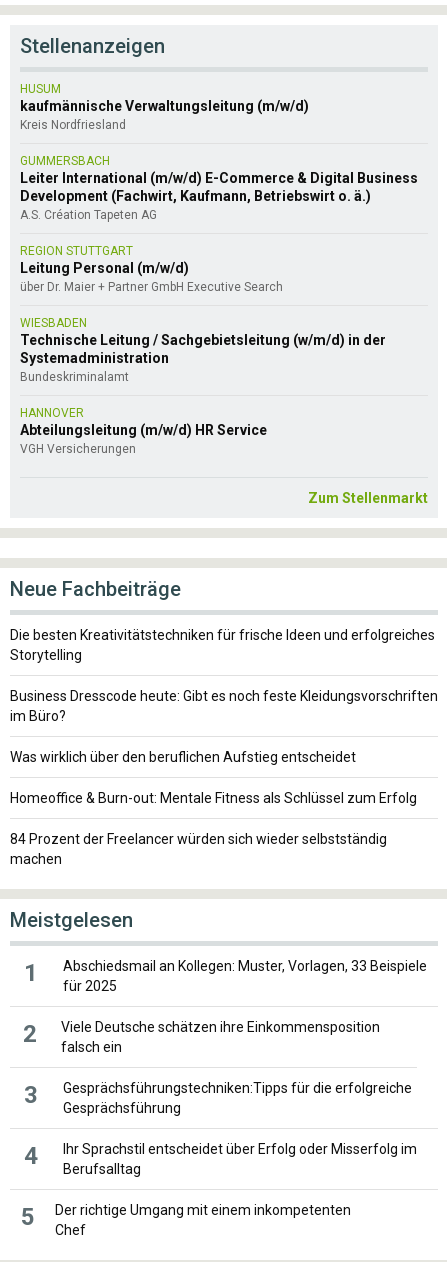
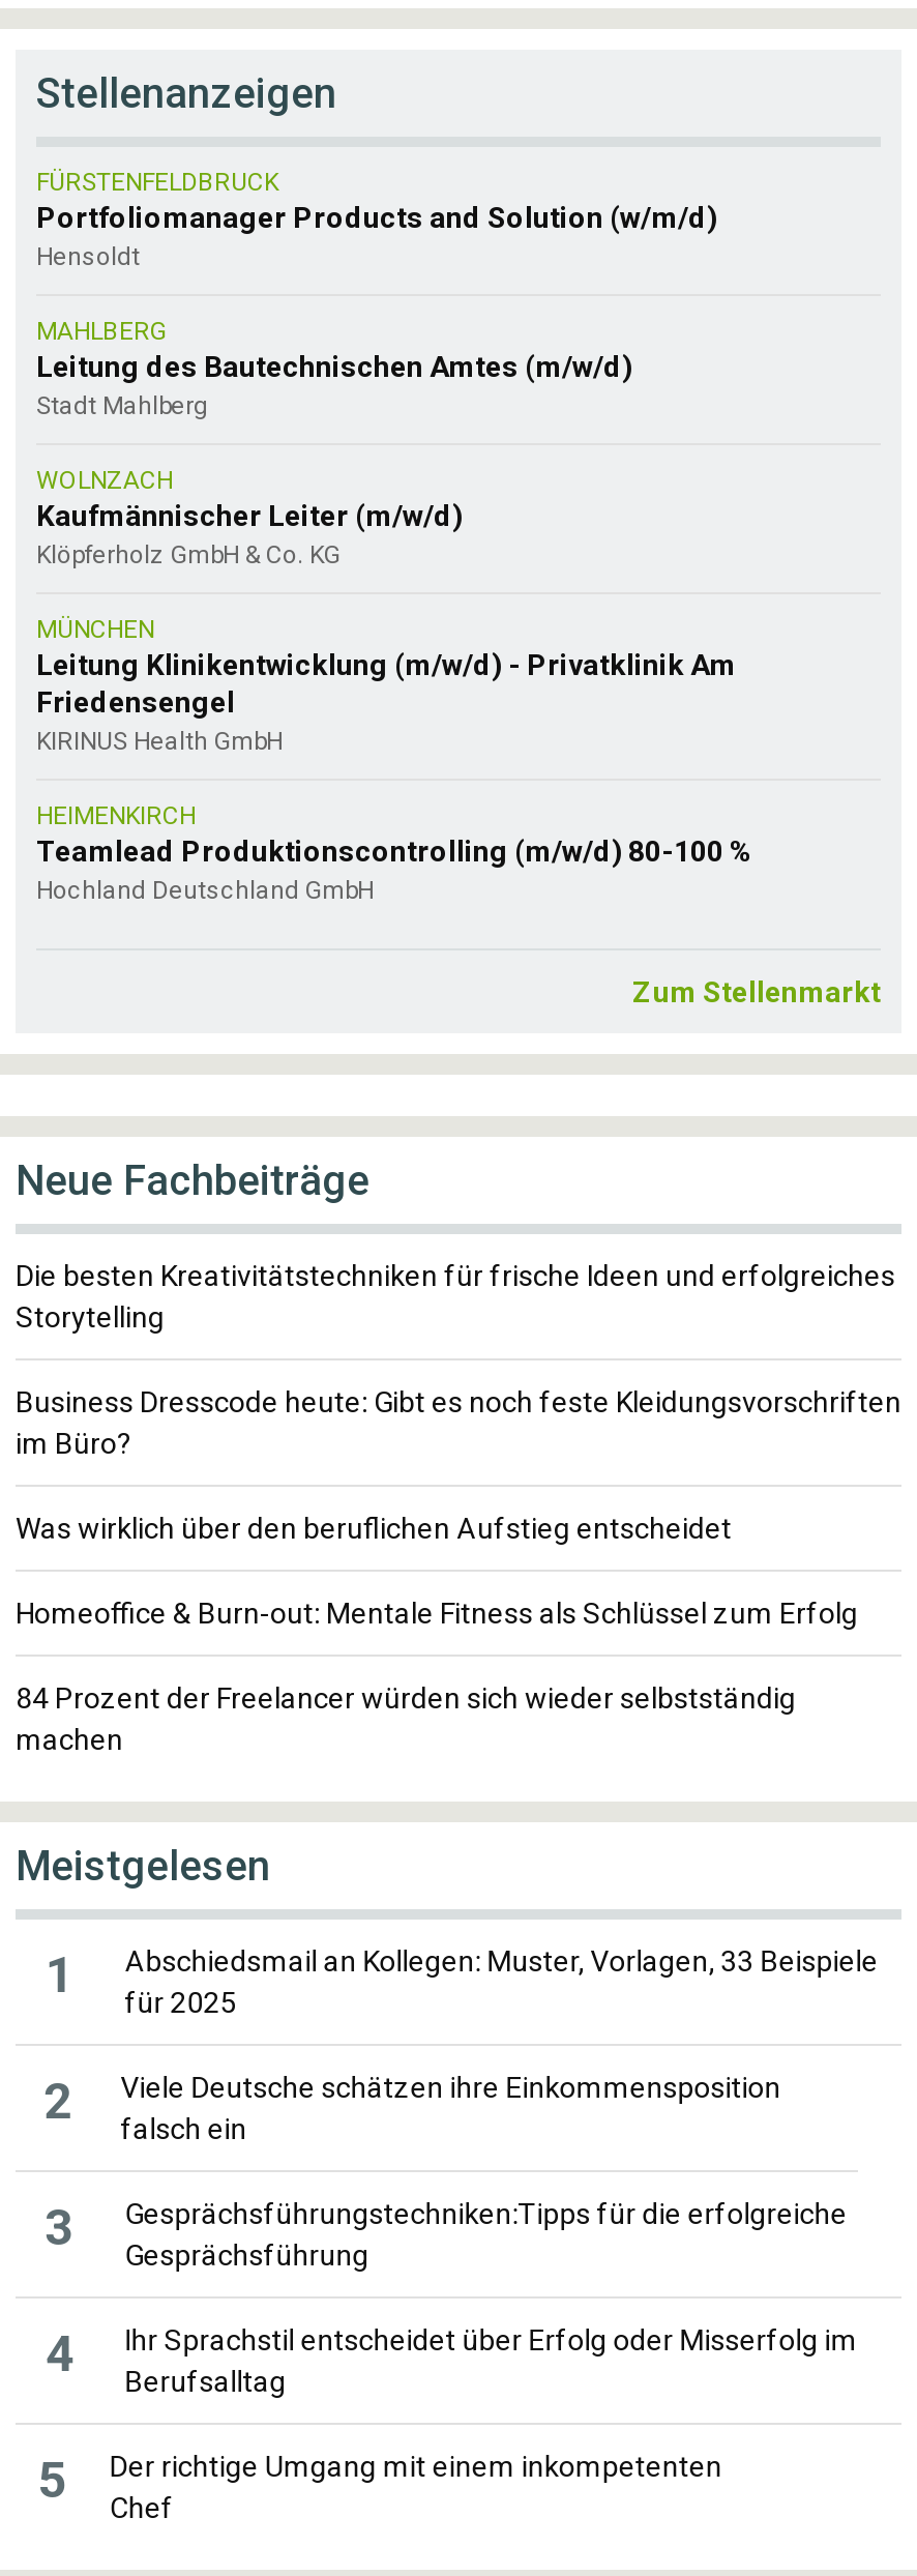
- HUSUM
- kaufmännische Verwaltungsleitung (m/w/d)
- Kreis Nordfriesland
+ FÜRSTENFELDBRUCK
+ Portfoliomanager Products and Solution (w/m/d)
+ Hensoldt

- GUMMERSBACH
- Leiter International (m/w/d) E-Commerce & Digital Business
- Development (Fachwirt, Kaufmann, Betriebswirt o. ä.)
- A.S. Création Tapeten AG
+ MAHLBERG
+ Leitung des Bautechnischen Amtes (m/w/d)
+ Stadt Mahlberg

- REGION STUTTGART
- Leitung Personal (m/w/d)
- über Dr. Maier + Partner GmbH Executive Search
+ WOLNZACH
+ Kaufmännischer Leiter (m/w/d)
+ Klöpferholz GmbH & Co. KG

- WIESBADEN
- Technische Leitung / Sachgebietsleitung (w/m/d) in der
- Systemadministration
- Bundeskriminalamt
+ MÜNCHEN
+ Leitung Klinikentwicklung (m/w/d) - Privatklinik Am
+ Friedensengel
+ KIRINUS Health GmbH

- HANNOVER
- Abteilungsleitung (m/w/d) HR Service
- VGH Versicherungen
+ HEIMENKIRCH
+ Teamlead Produktionscontrolling (m/w/d) 80-100 %
+ Hochland Deutschland GmbH
